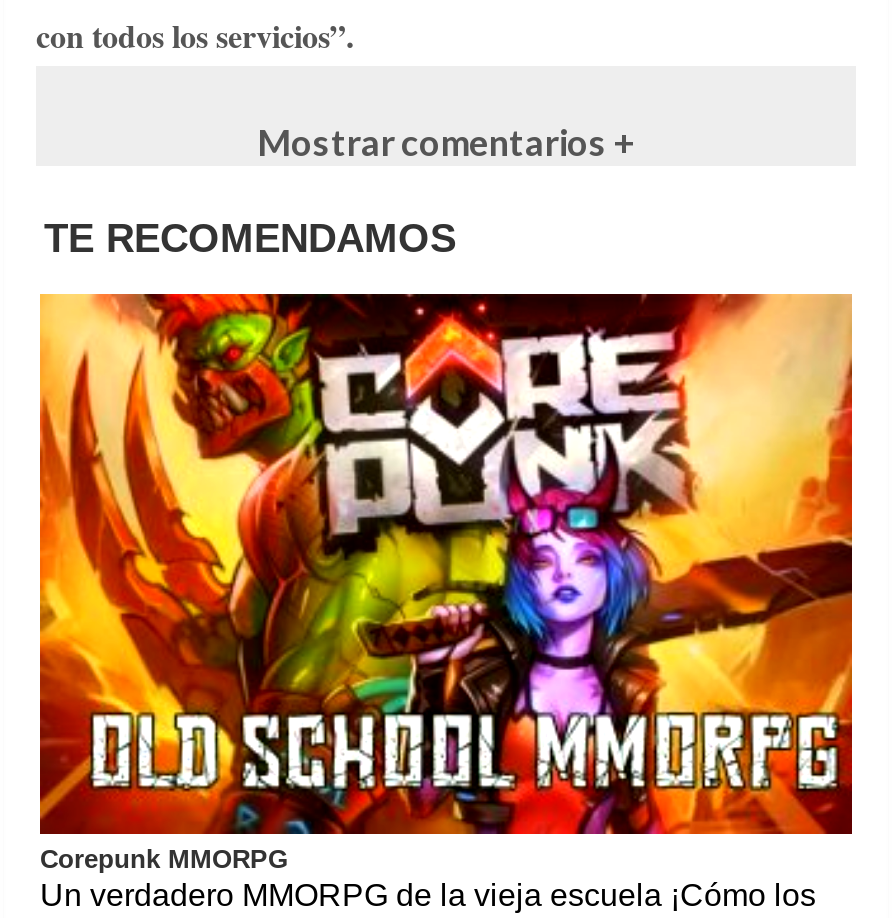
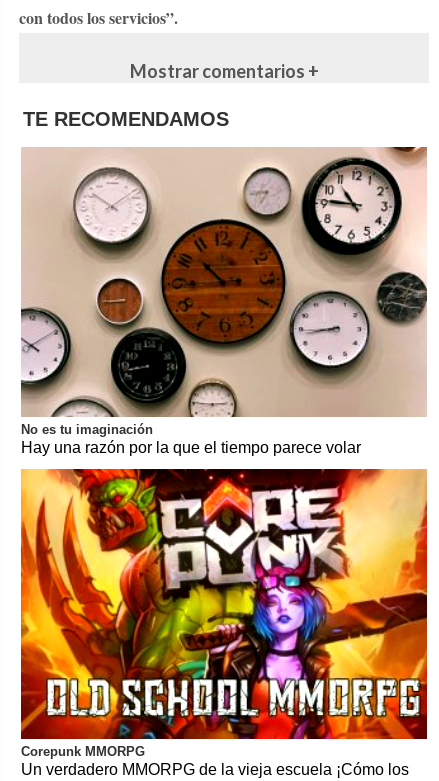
+ [image]
+ No es tu imaginación
+ Hay una razón por la que el tiempo parece volar
